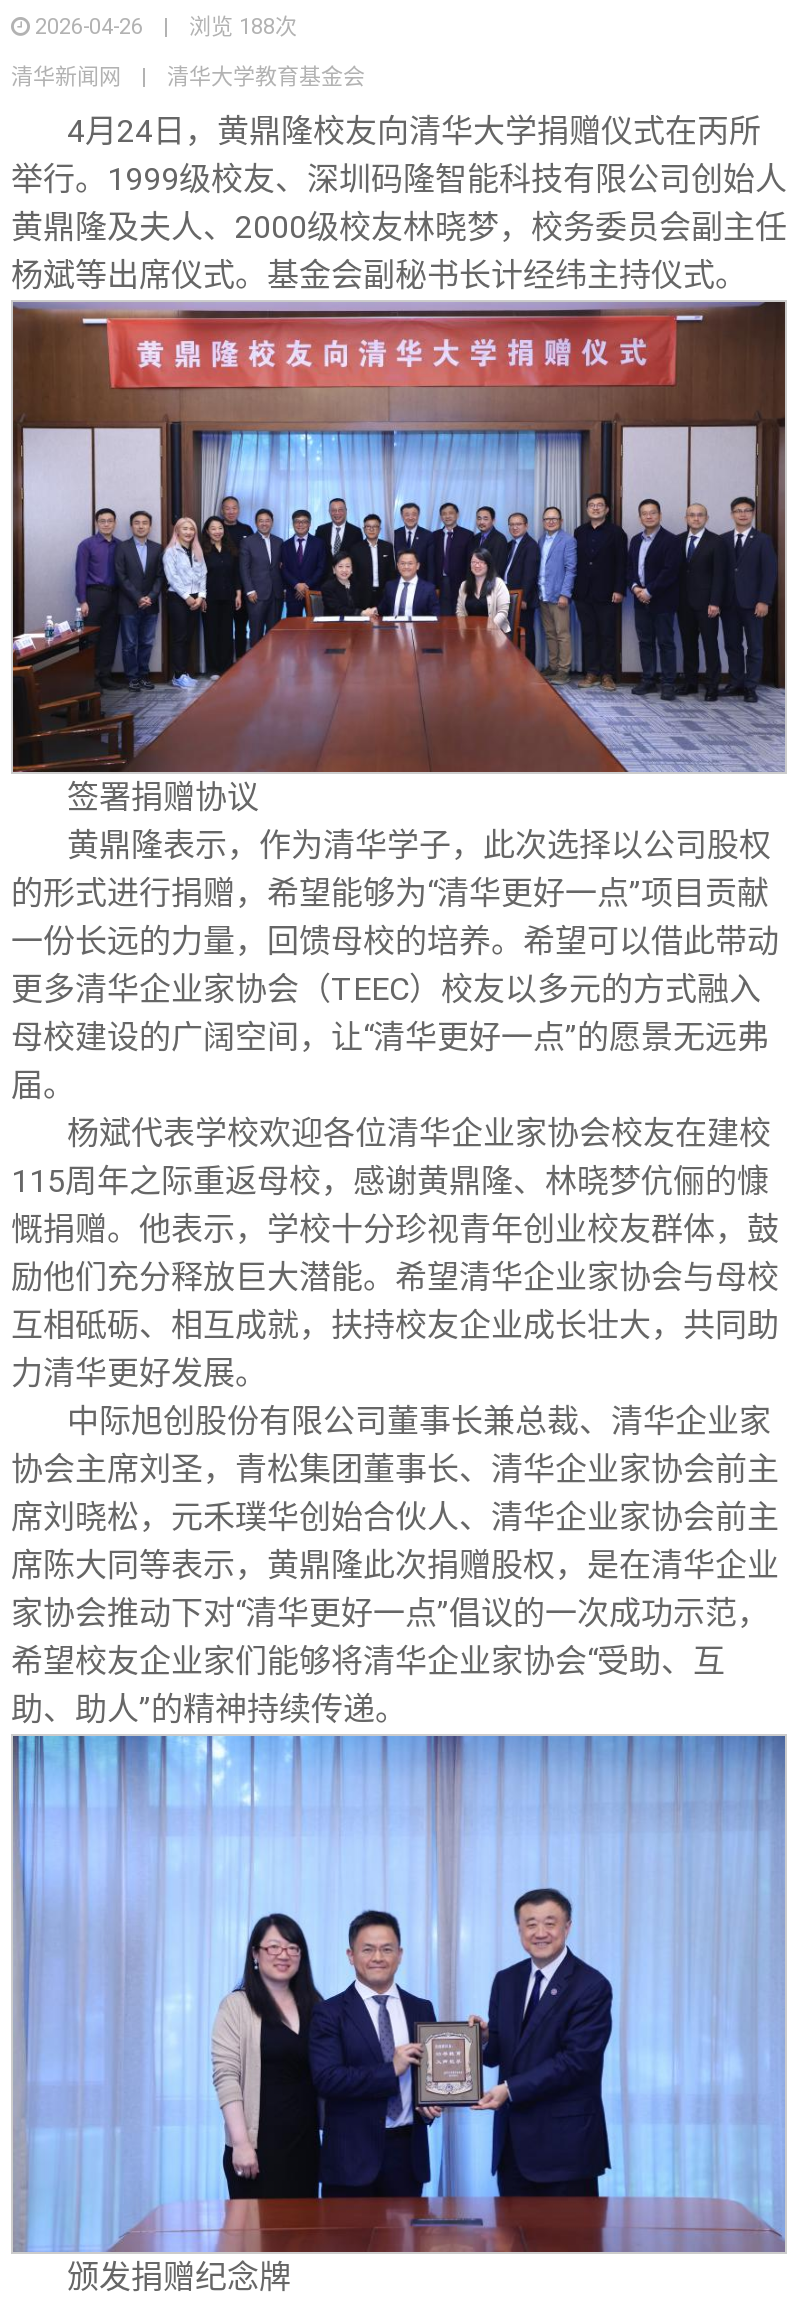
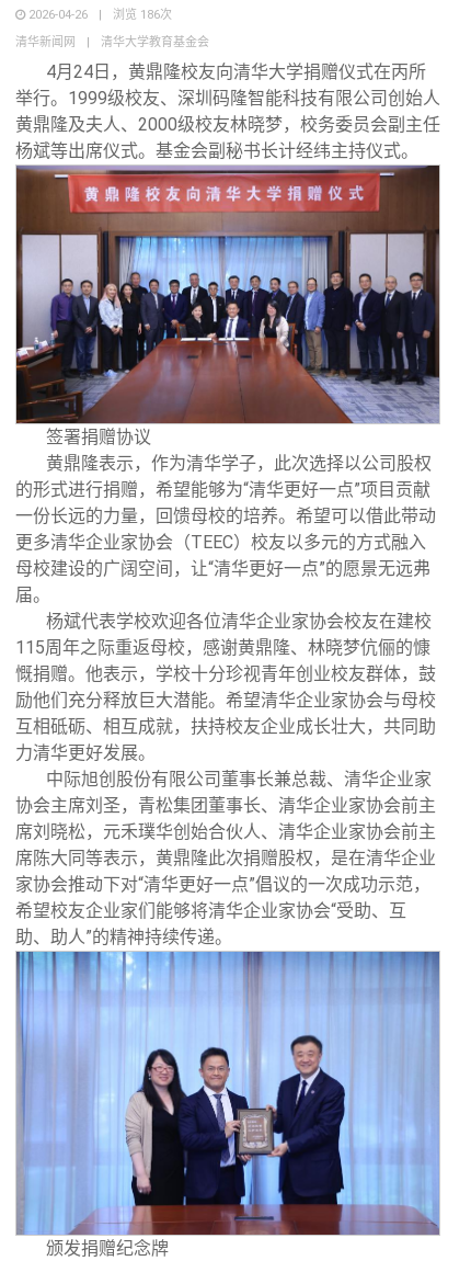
- 浏览188次
+ 浏览186次
